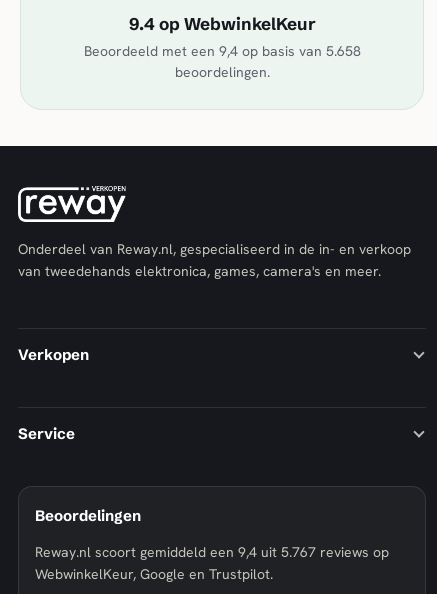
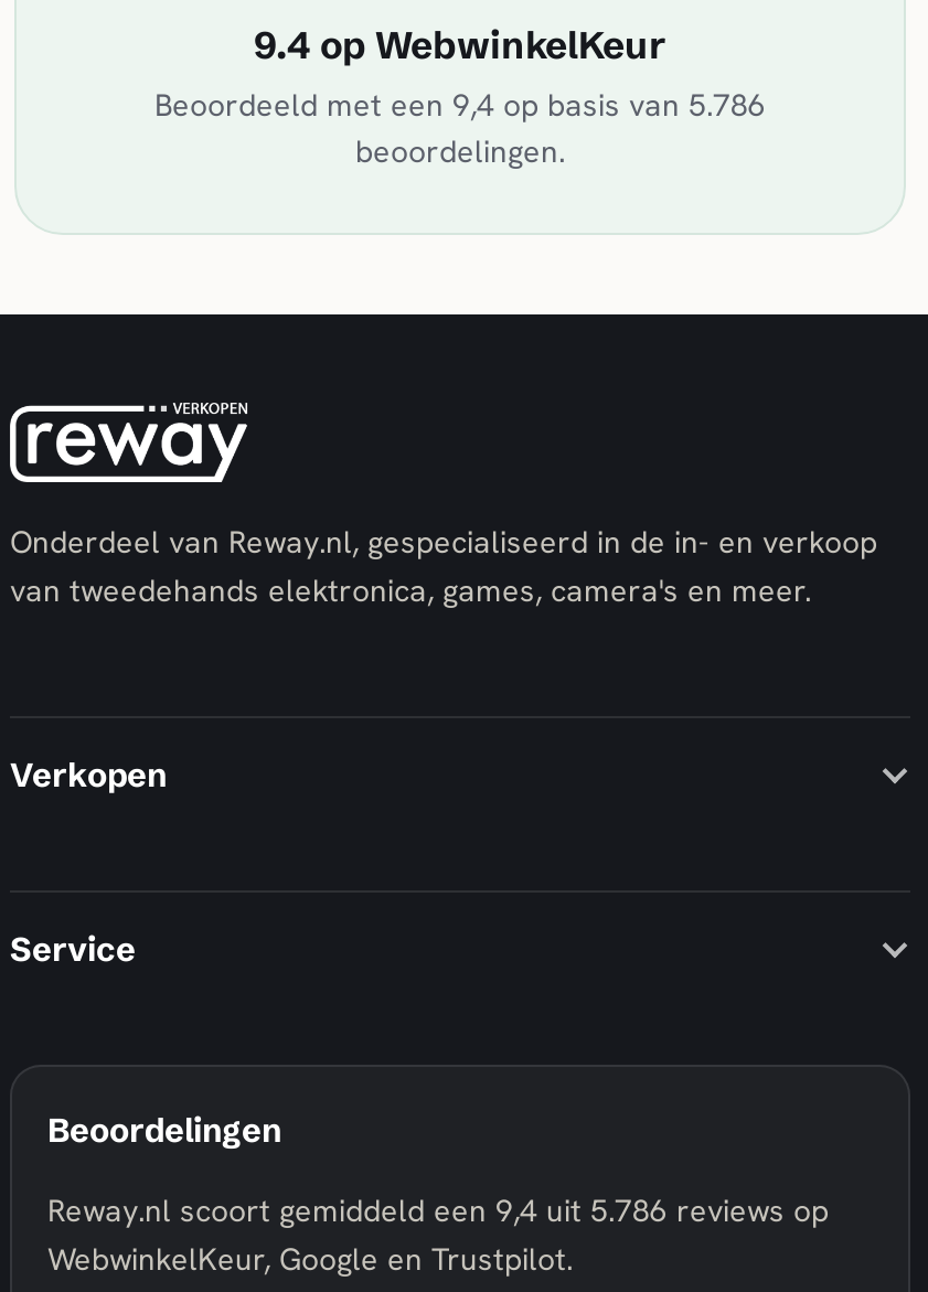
- Beoordeeld met een 9,4 op basis van 5.658
+ Beoordeeld met een 9,4 op basis van 5.786

- Reway.nl scoort gemiddeld een 9,4 uit 5.767 reviews op
+ Reway.nl scoort gemiddeld een 9,4 uit 5.786 reviews op
